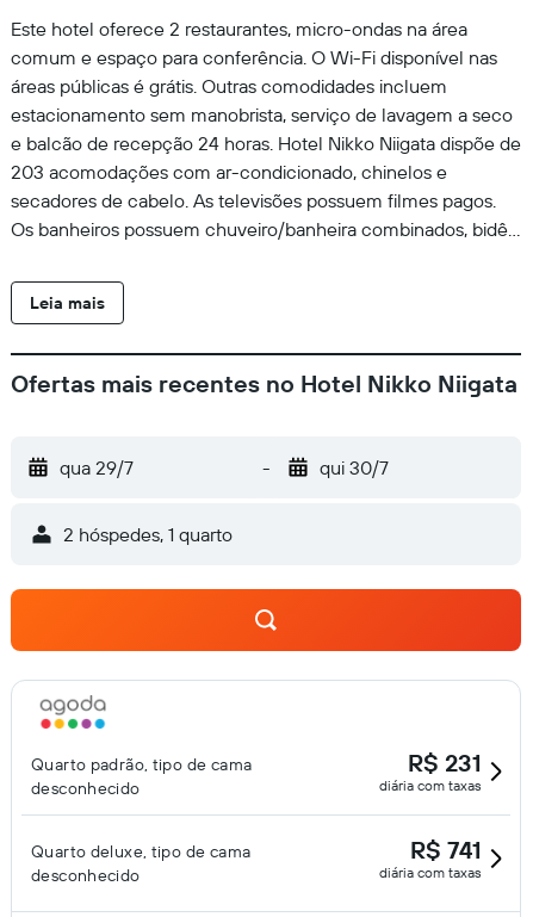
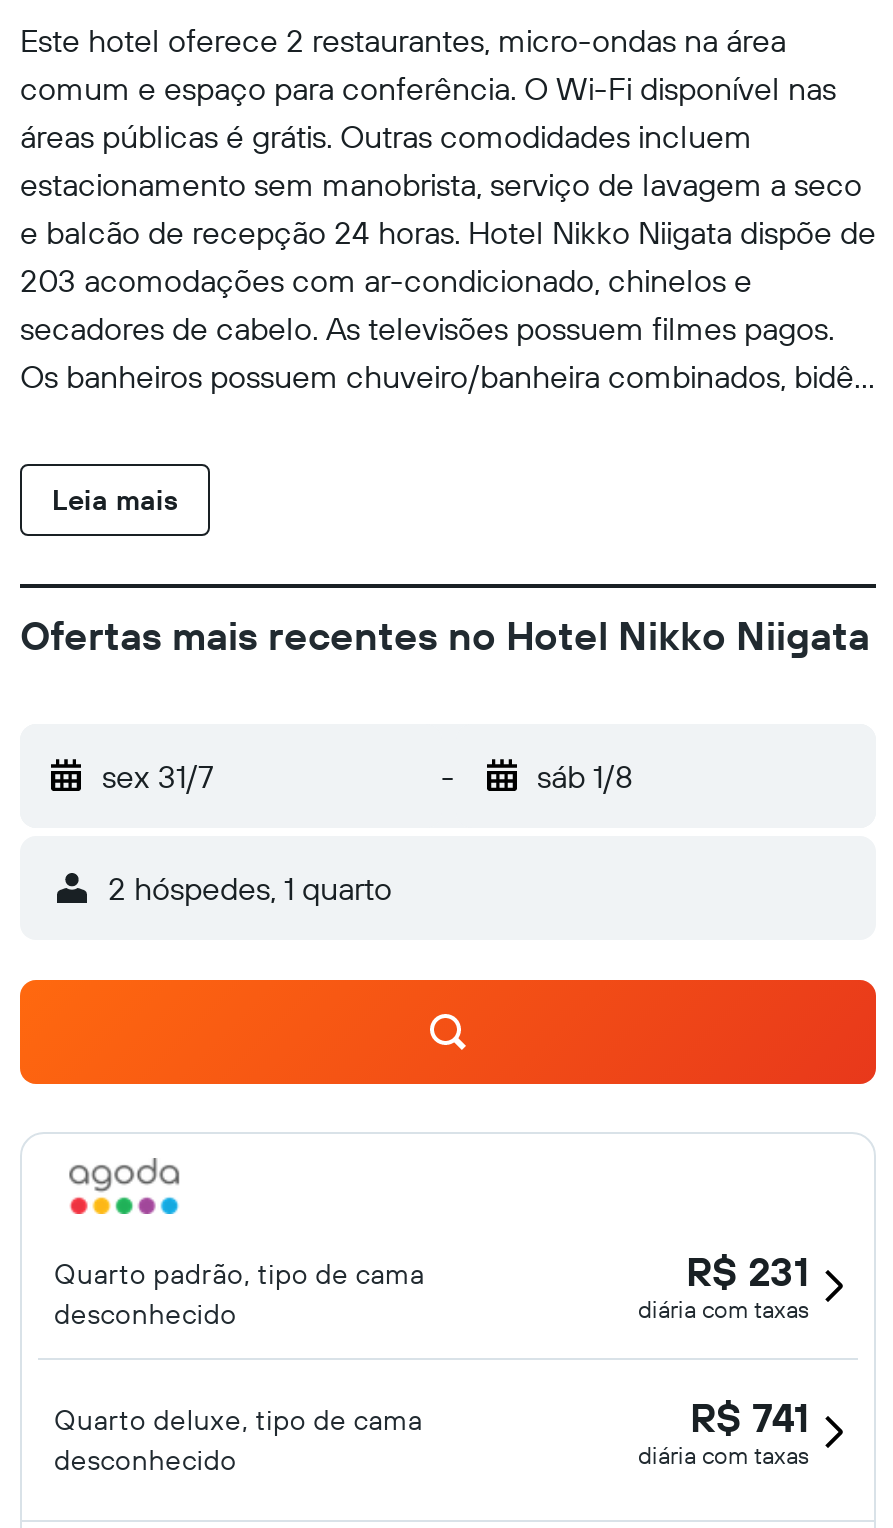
- qua 29/7
+ sex 31/7

- qui 30/7
+ sáb 1/8
